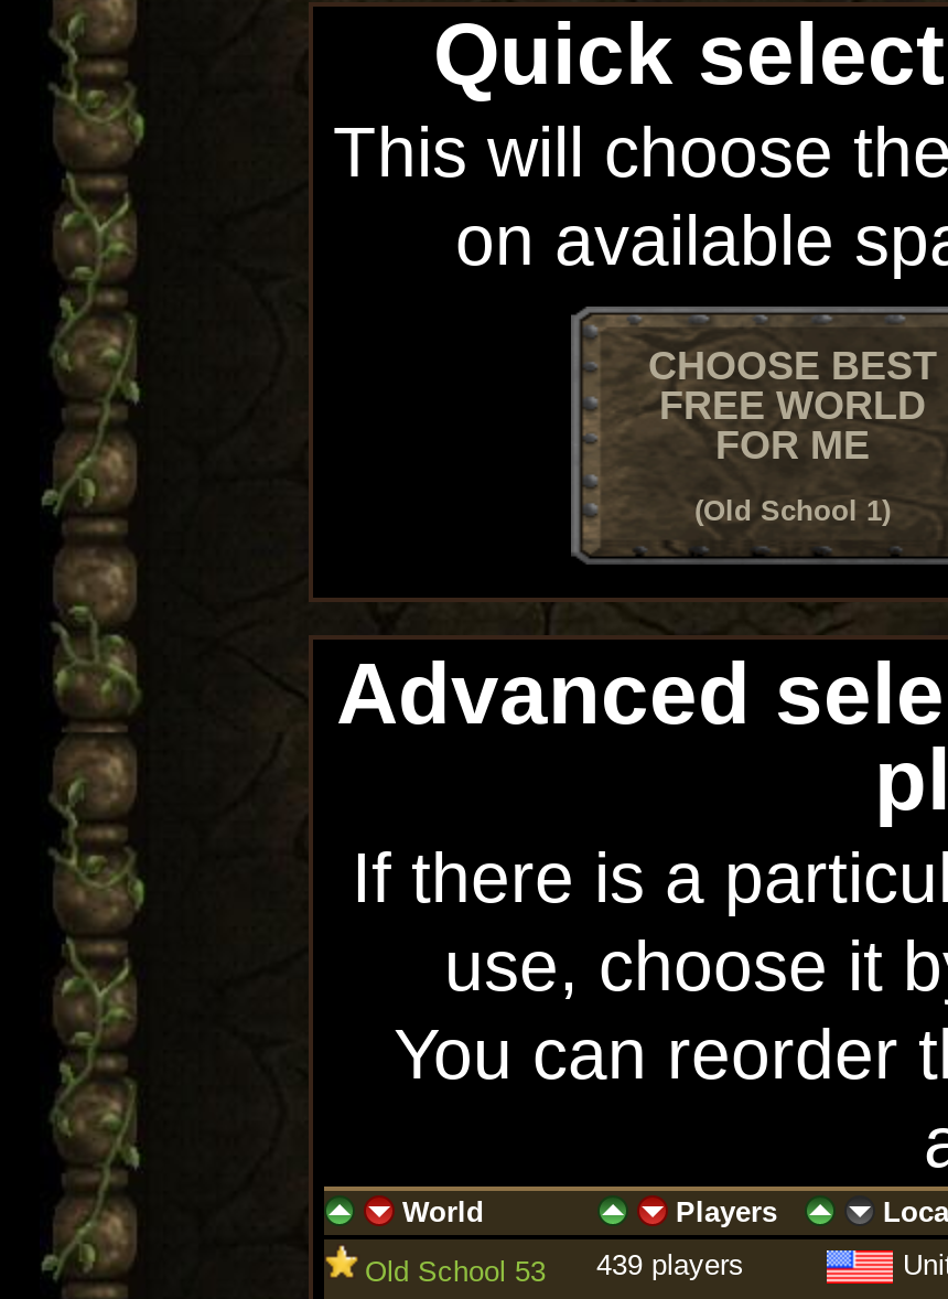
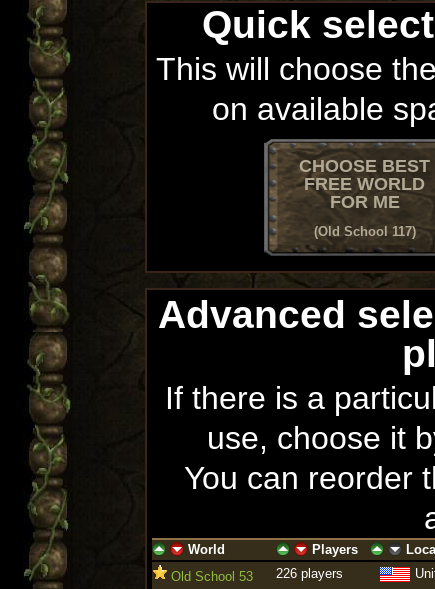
- (Old School 1)
+ (Old School 117)

- Old School 53 439 players
+ Old School 53 226 players
